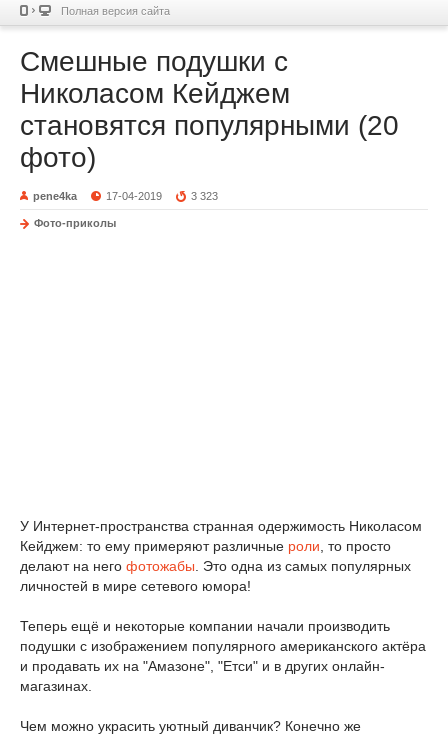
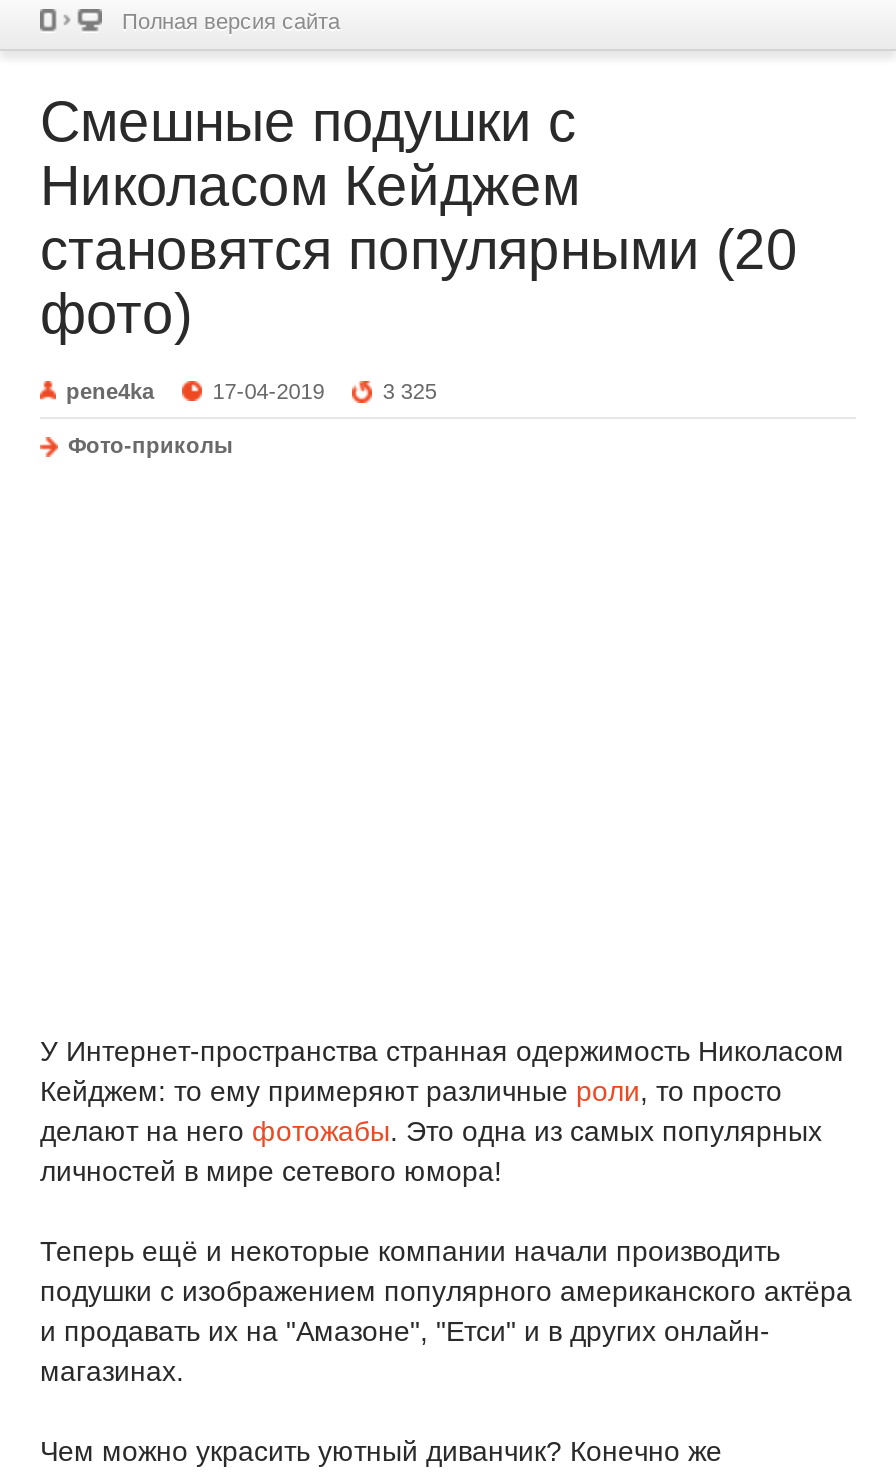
- 3 323
+ 3 325
